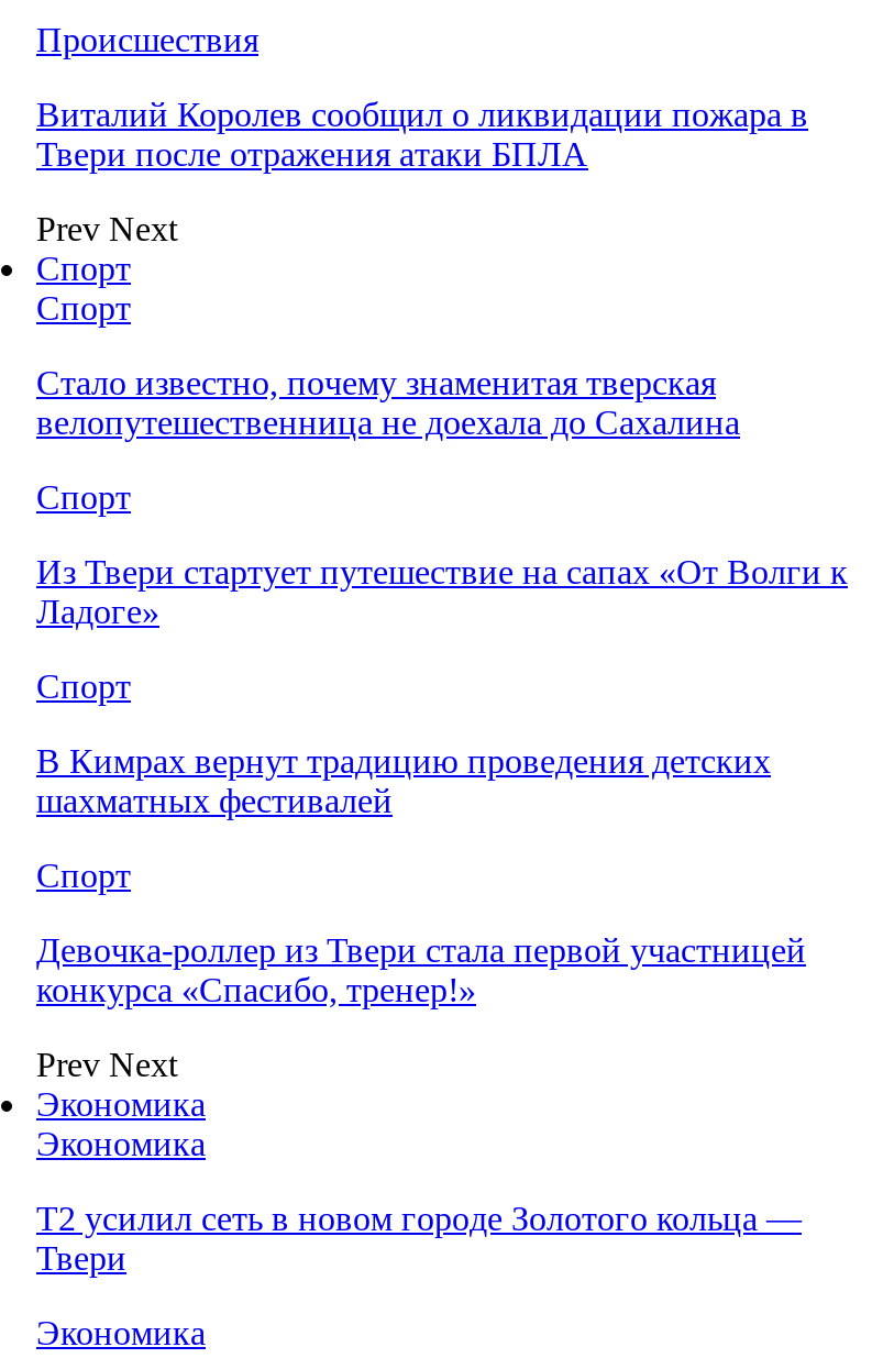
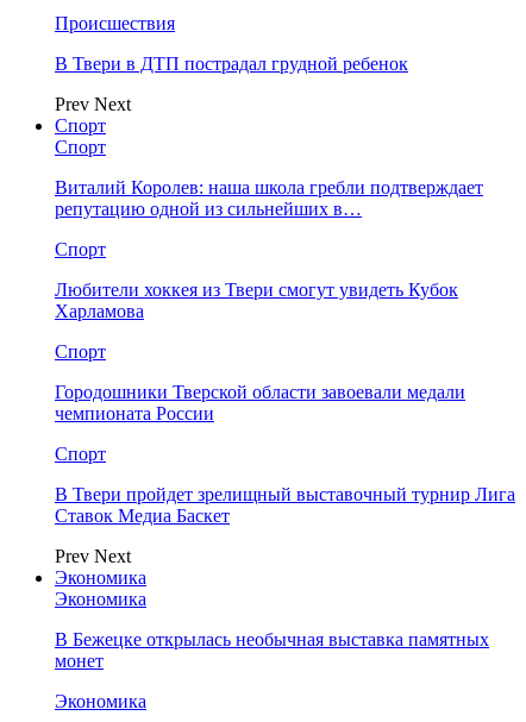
- Виталий Королев сообщил о ликвидации пожара в
- Твери после отражения атаки БПЛА
+ В Твери в ДТП пострадал грудной ребенок

- Стало известно, почему знаменитая тверская
- велопутешественница не доехала до Сахалина
+ Виталий Королев: наша школа гребли подтверждает
+ репутацию одной из сильнейших в…

- Из Твери стартует путешествие на сапах «От Волги к
- Ладоге»
+ Любители хоккея из Твери смогут увидеть Кубок
+ Харламова

- В Кимрах вернут традицию проведения детских
- шахматных фестивалей
+ Городошники Тверской области завоевали медали
+ чемпионата России

- Девочка-роллер из Твери стала первой участницей
- конкурса «Спасибо, тренер!»
+ В Твери пройдет зрелищный выставочный турнир Лига
+ Ставок Медиа Баскет

- T2 усилил сеть в новом городе Золотого кольца —
- Твери
+ В Бежецке открылась необычная выставка памятных
+ монет
